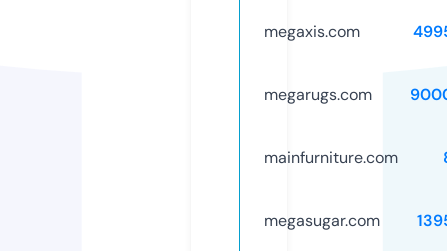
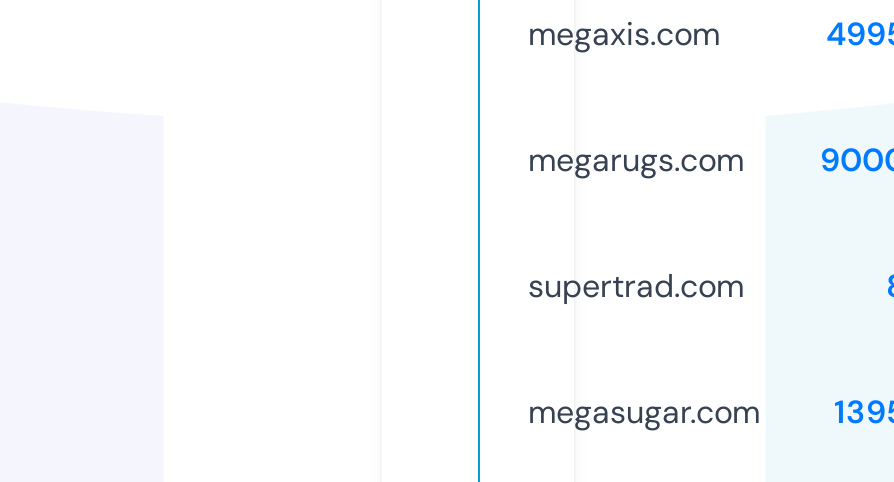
- mainfurniture.com
+ supertrad.com
